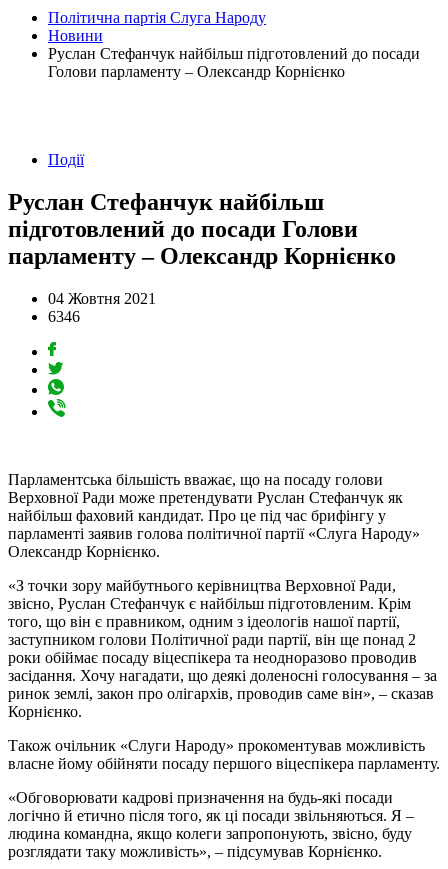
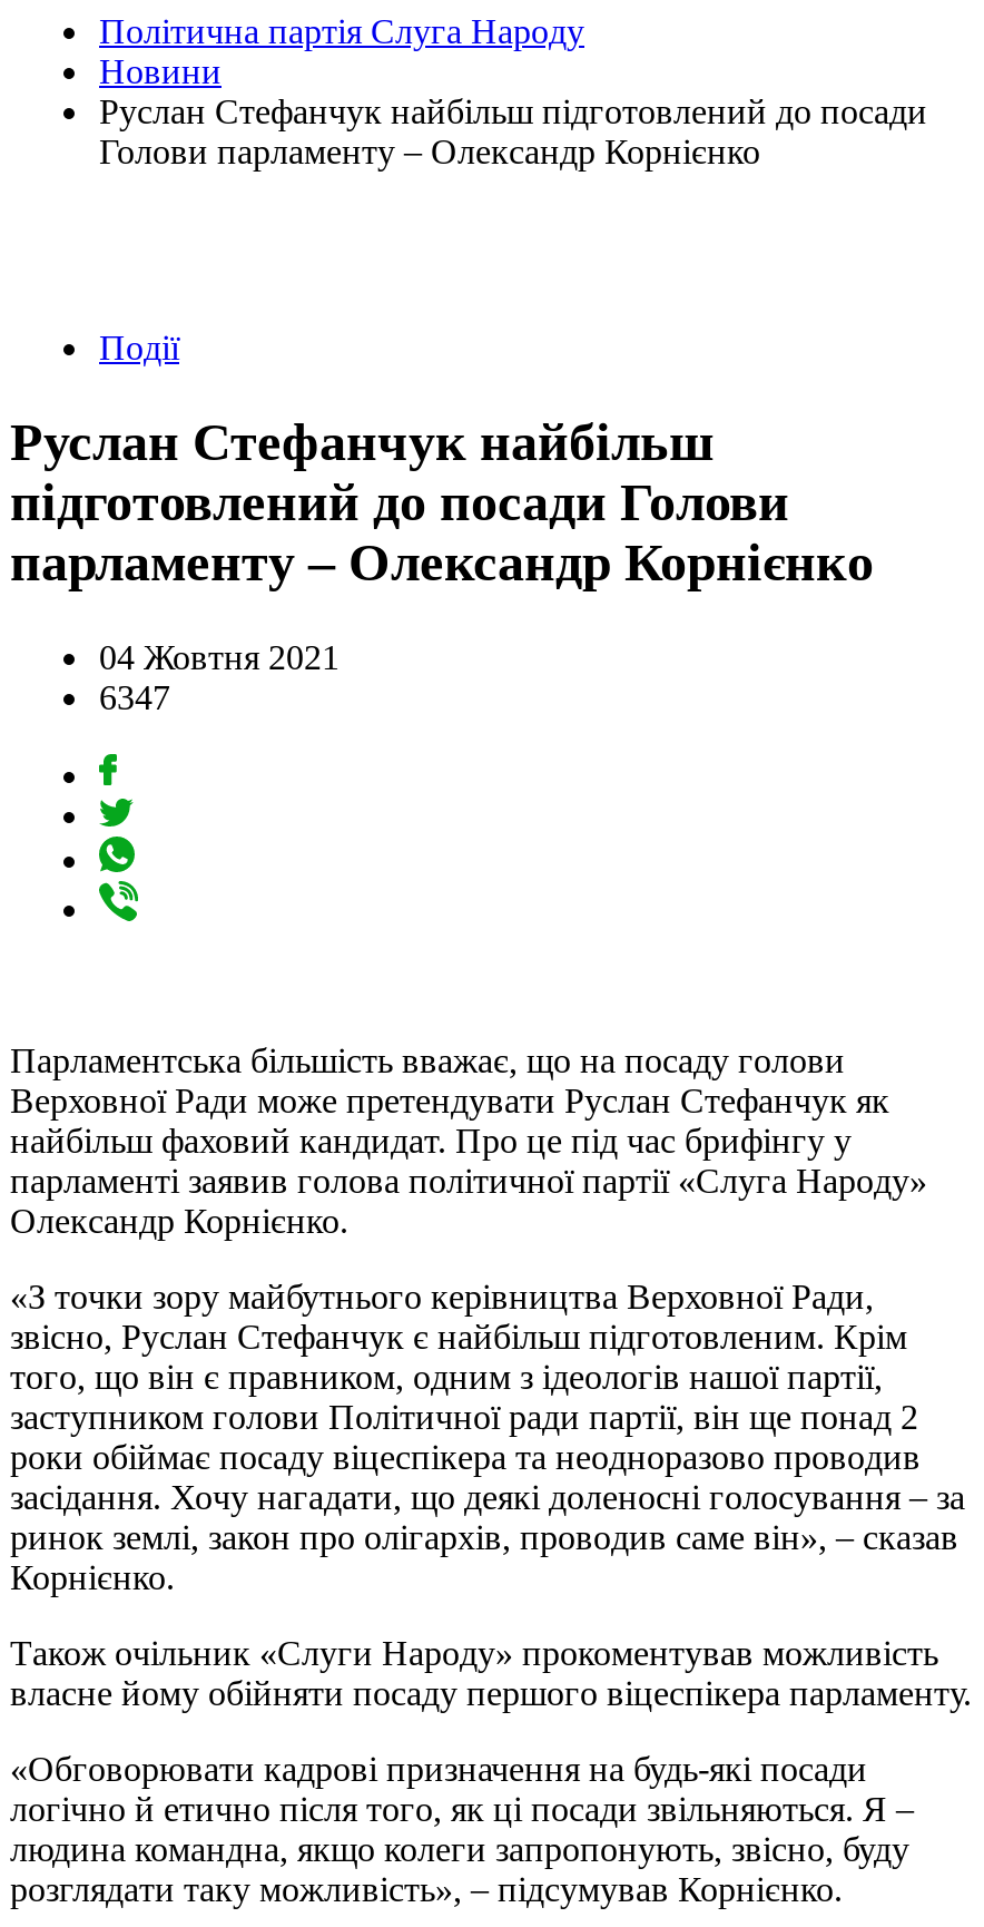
- 6346
+ 6347
